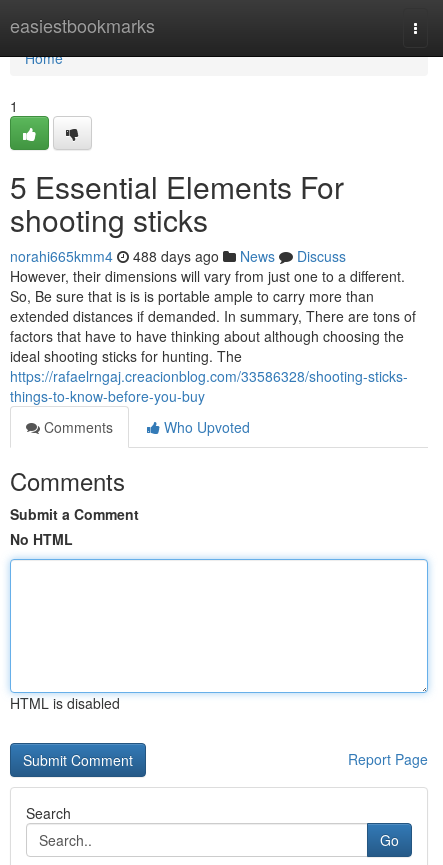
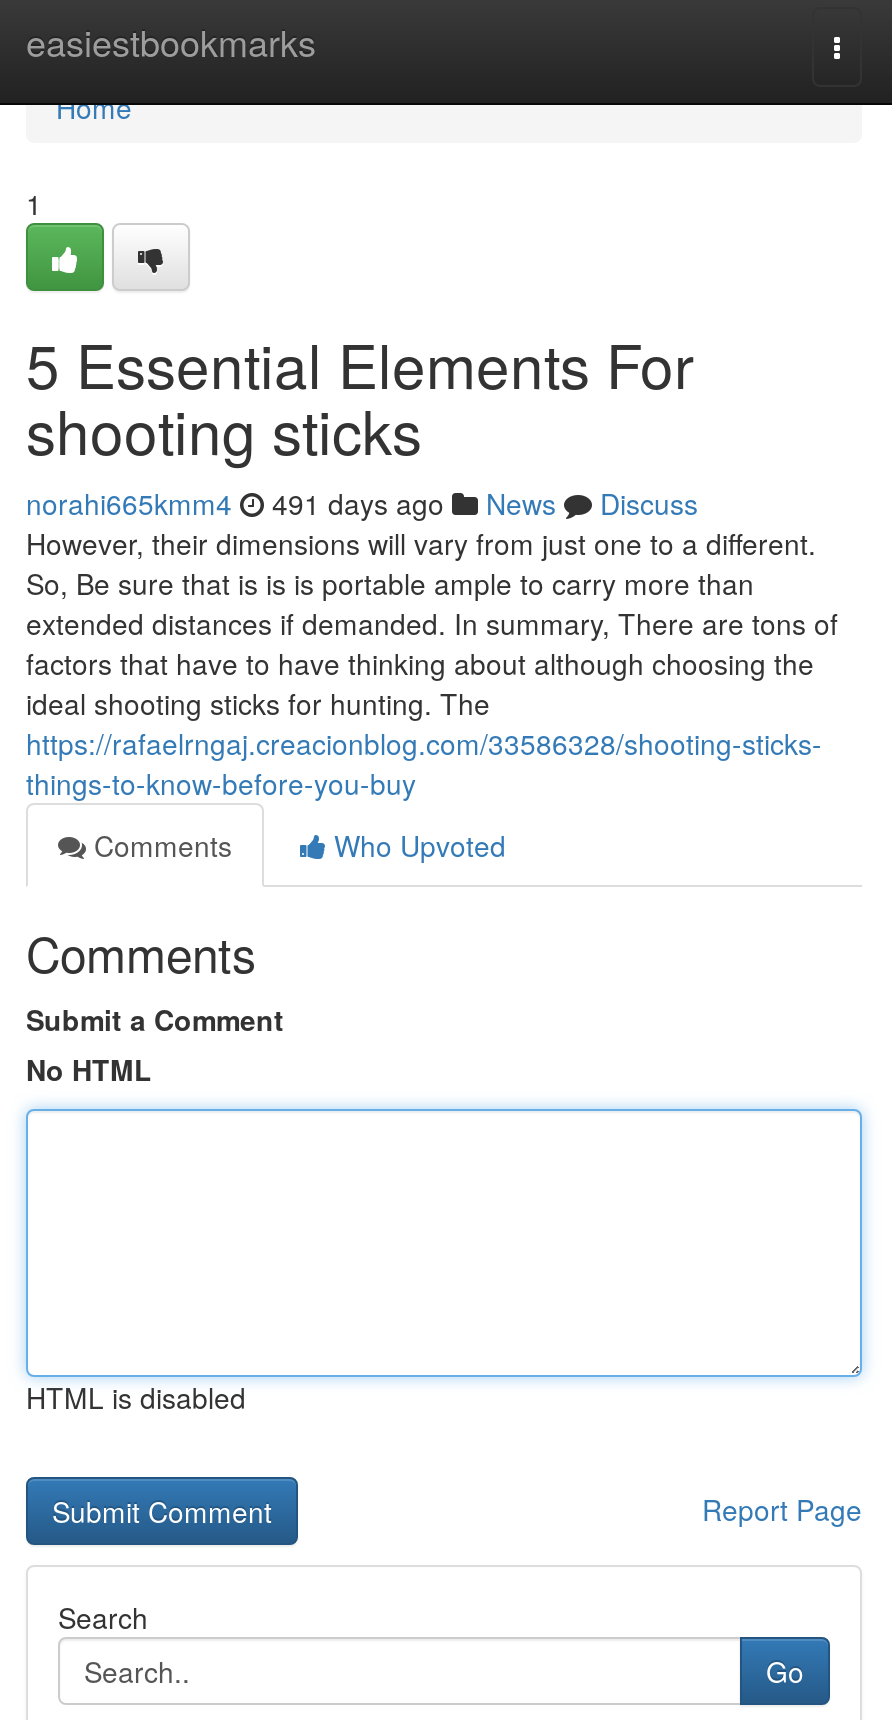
- norahi665kmm4 488 days ago News Discuss
+ norahi665kmm4 491 days ago News Discuss
